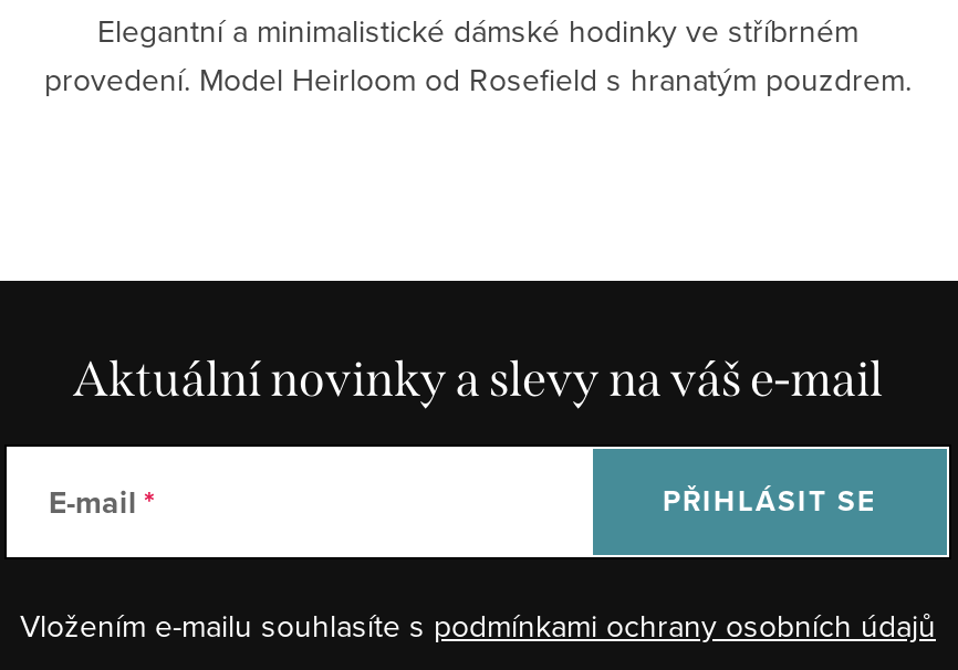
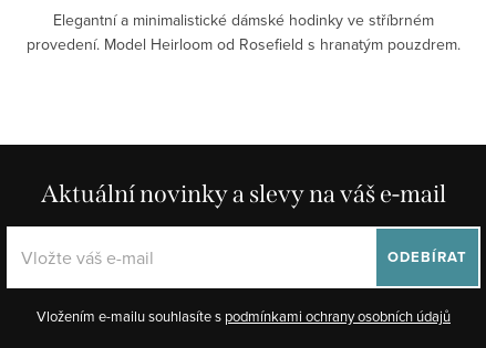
- E-mail

- PŘIHLÁSIT SE
+ ODEBÍRAT
